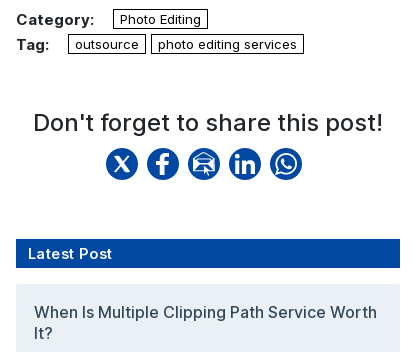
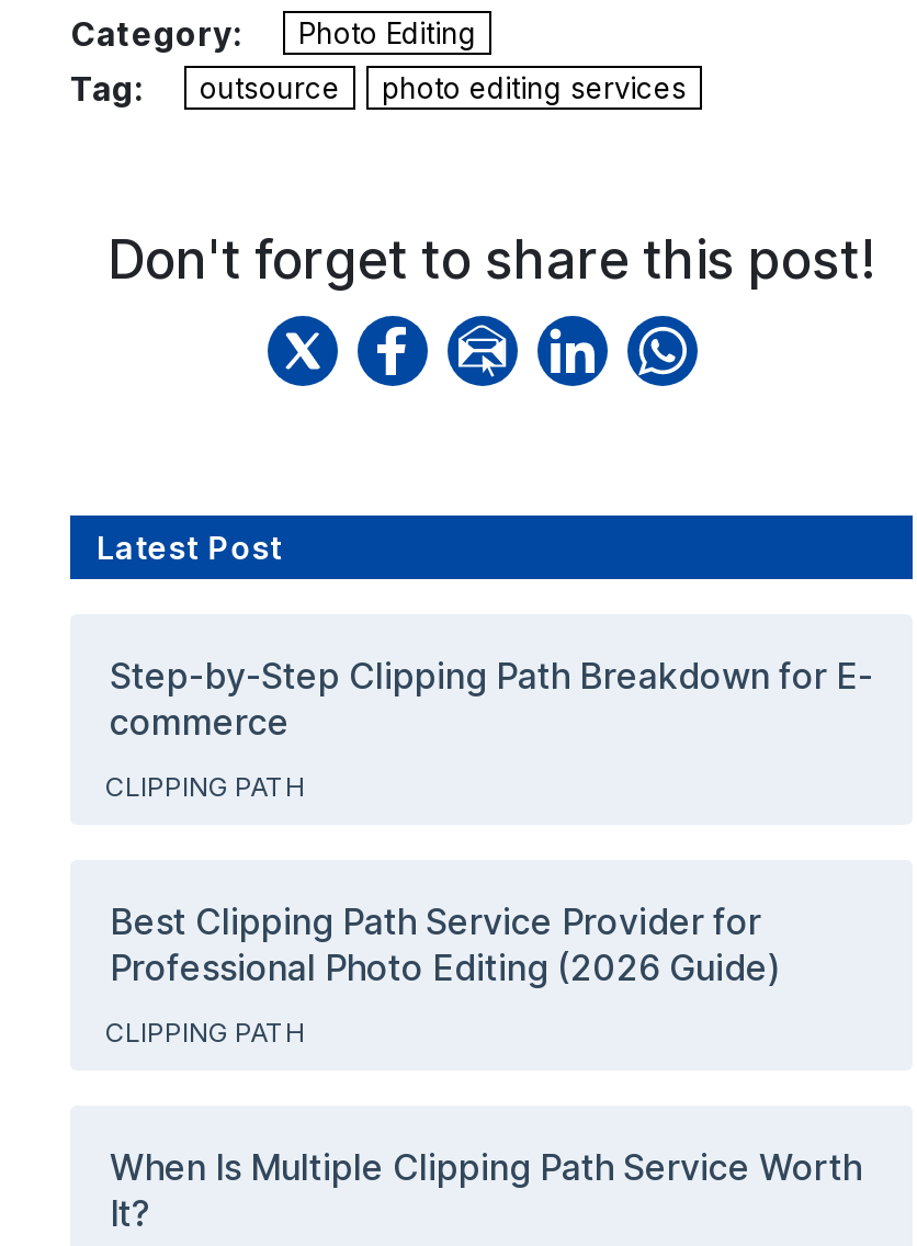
+ Step-by-Step Clipping Path Breakdown for E-
+ commerce
+ CLIPPING PATH
+ Best Clipping Path Service Provider for
+ Professional Photo Editing (2026 Guide)
+ CLIPPING PATH
